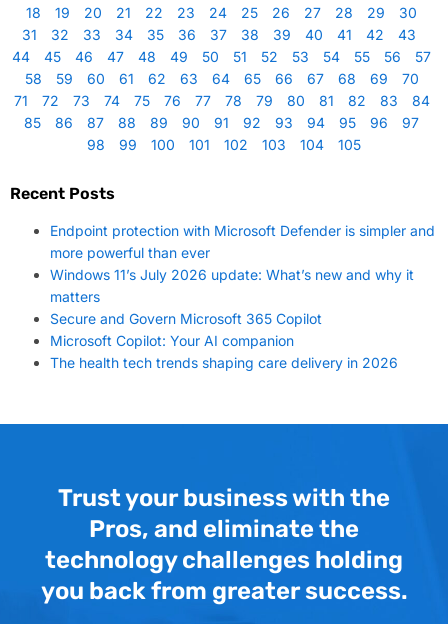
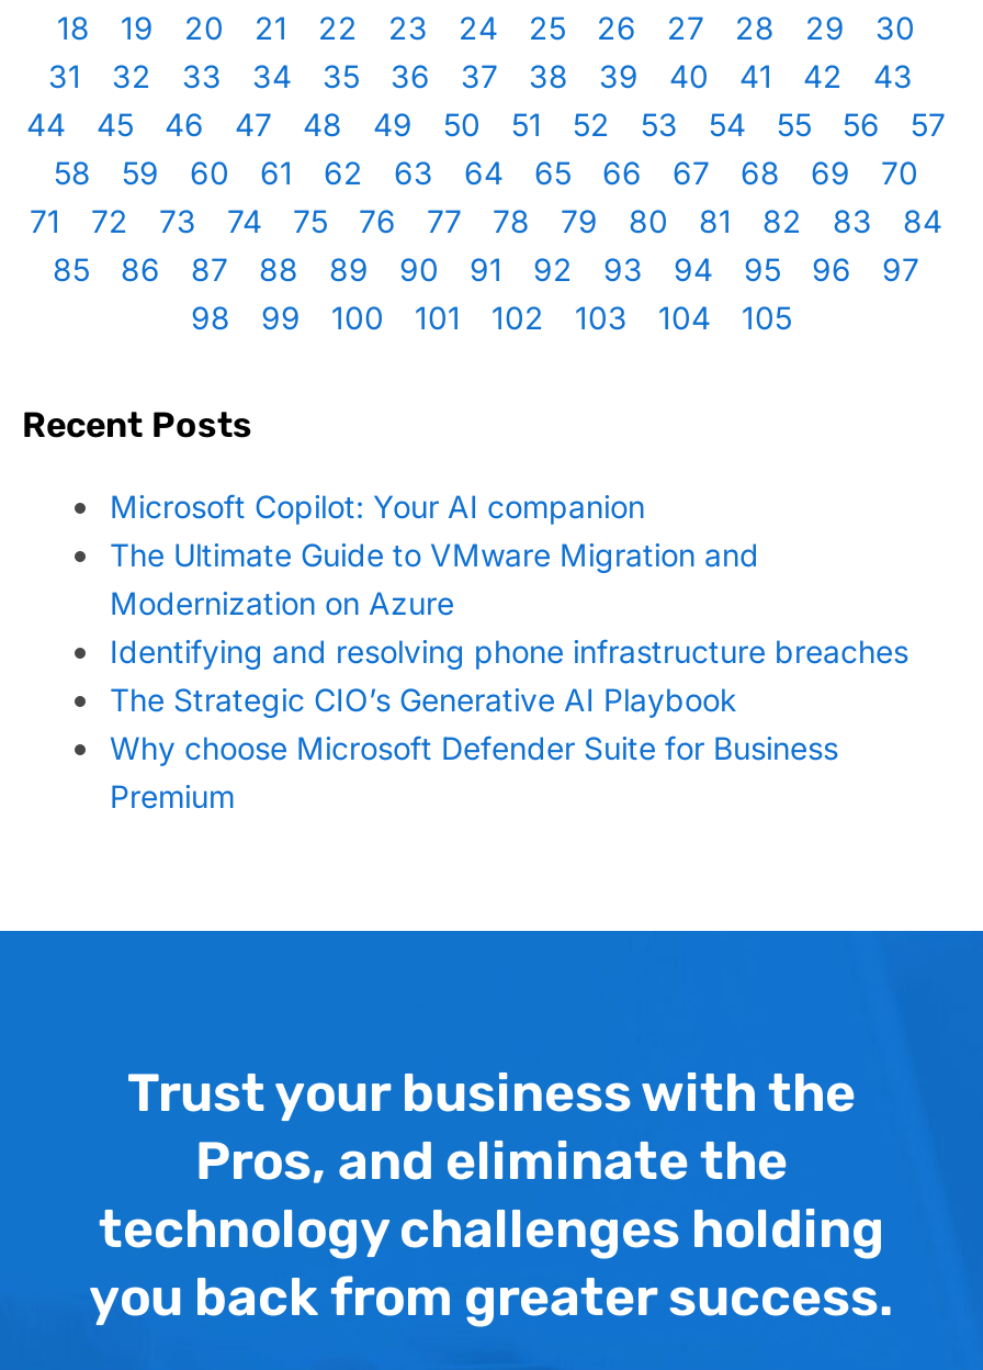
- Endpoint protection with Microsoft Defender is simpler and
- more powerful than ever
- Windows 11’s July 2026 update: What’s new and why it
- matters
- Secure and Govern Microsoft 365 Copilot

moved up: Microsoft Copilot: Your AI companion

- The health tech trends shaping care delivery in 2026
+ The Ultimate Guide to VMware Migration and
+ Modernization on Azure
+ Identifying and resolving phone infrastructure breaches
+ The Strategic CIO’s Generative AI Playbook
+ Why choose Microsoft Defender Suite for Business
+ Premium
